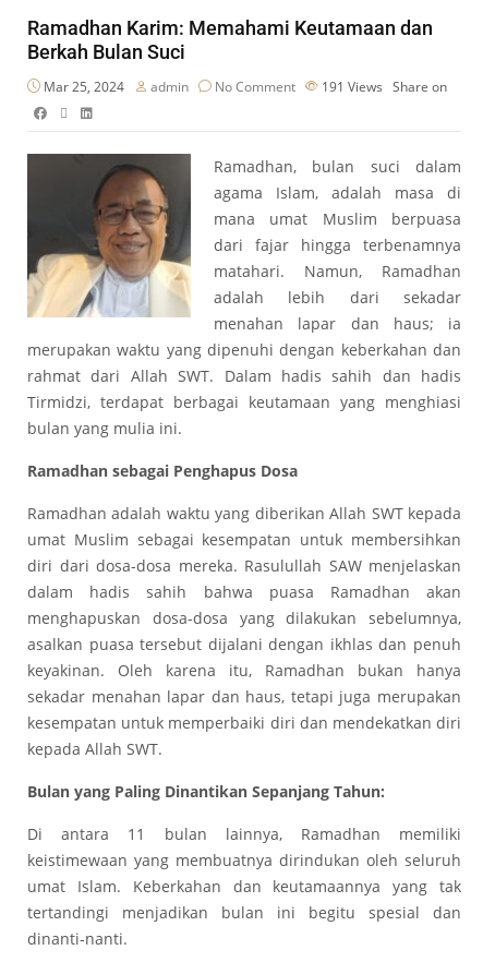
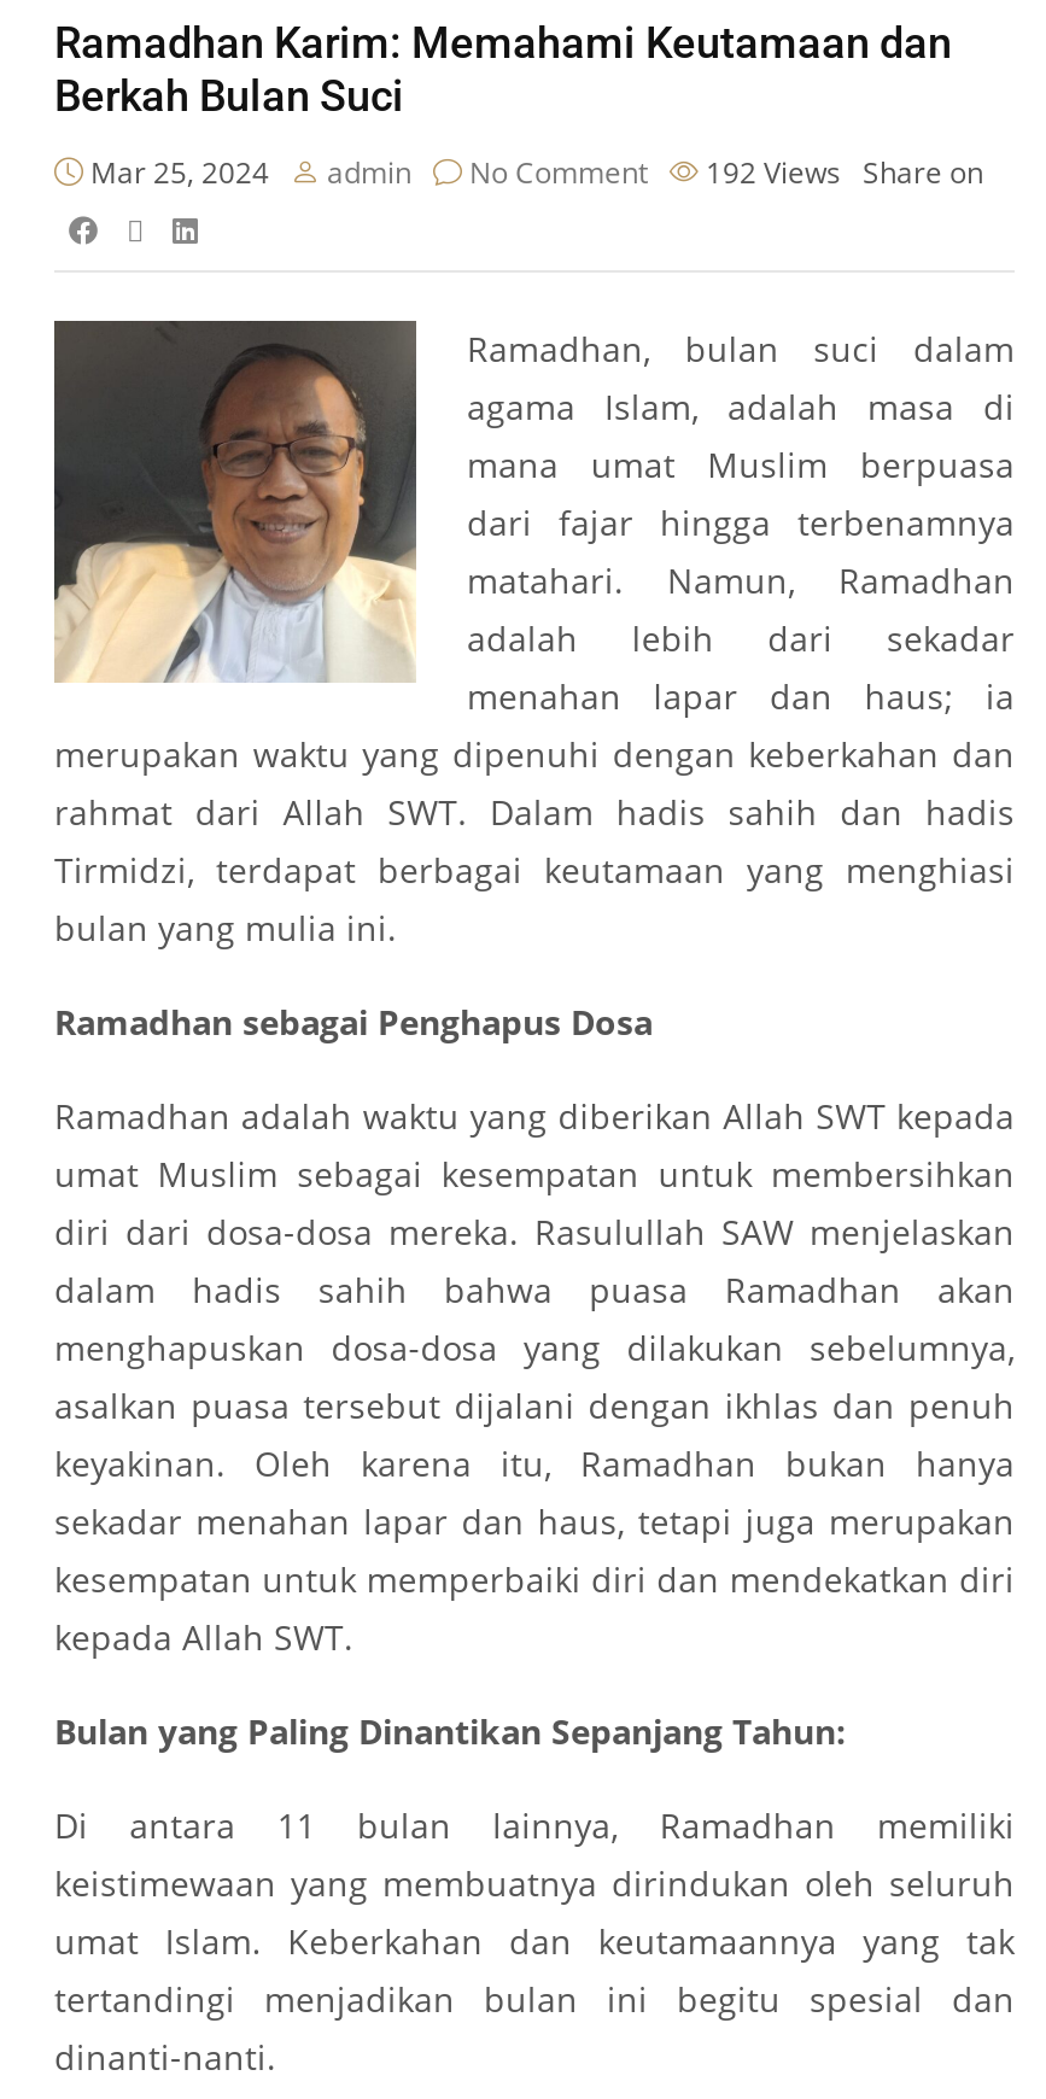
- 191 Views Share on
+ 192 Views Share on
